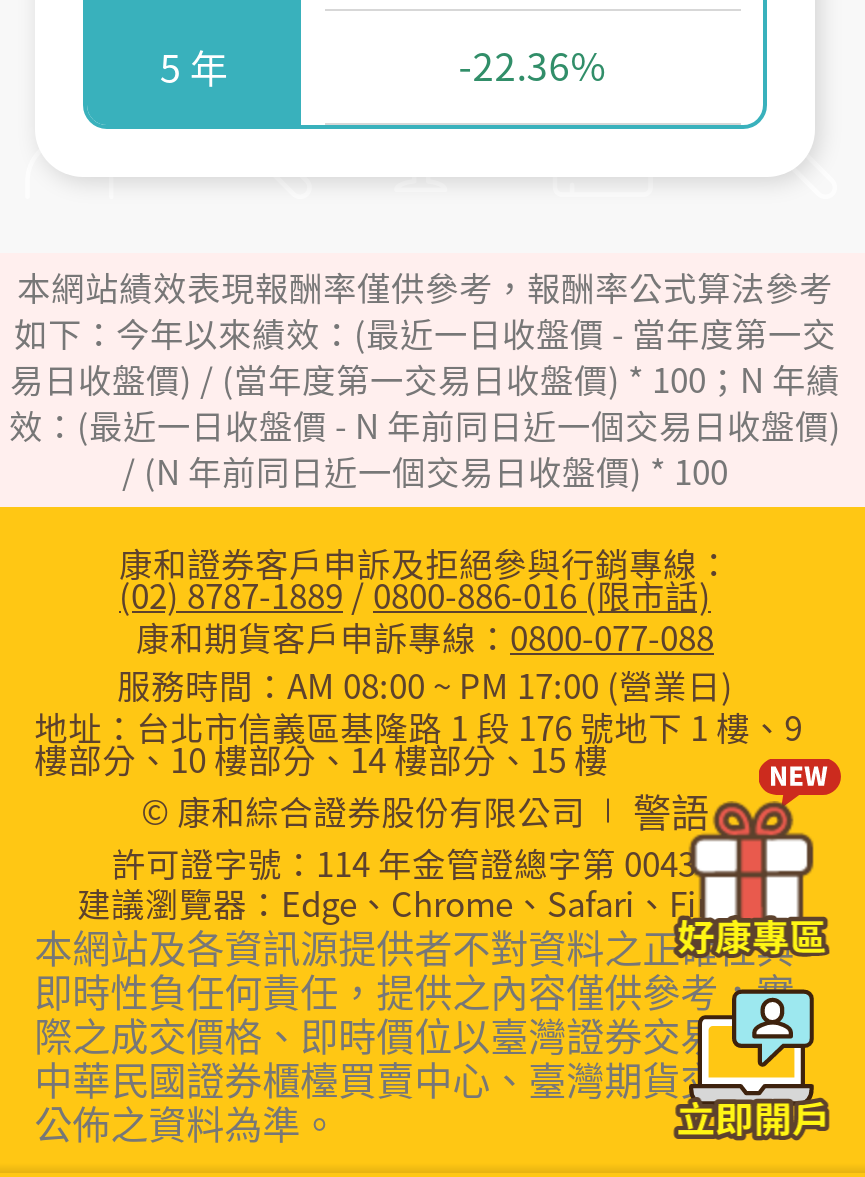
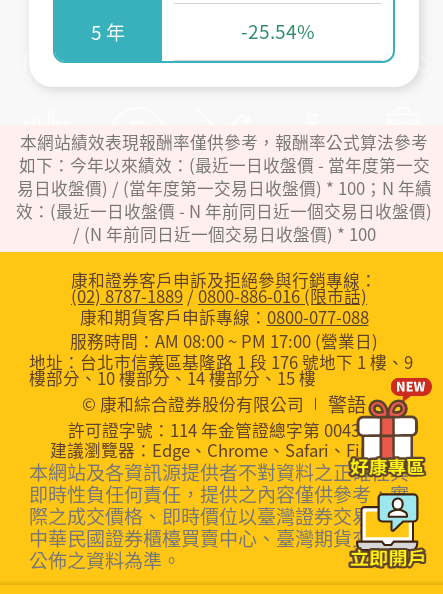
- -22.36%
+ -25.54%
